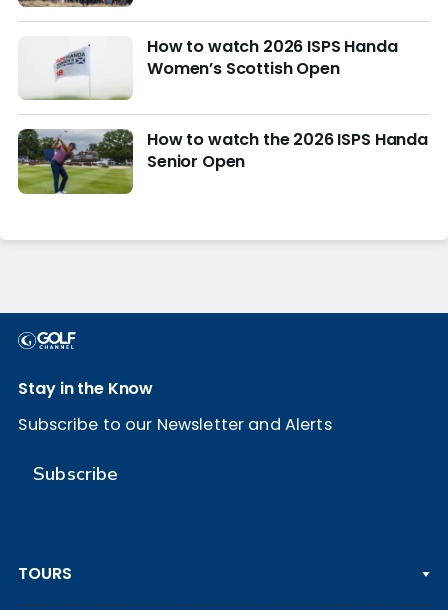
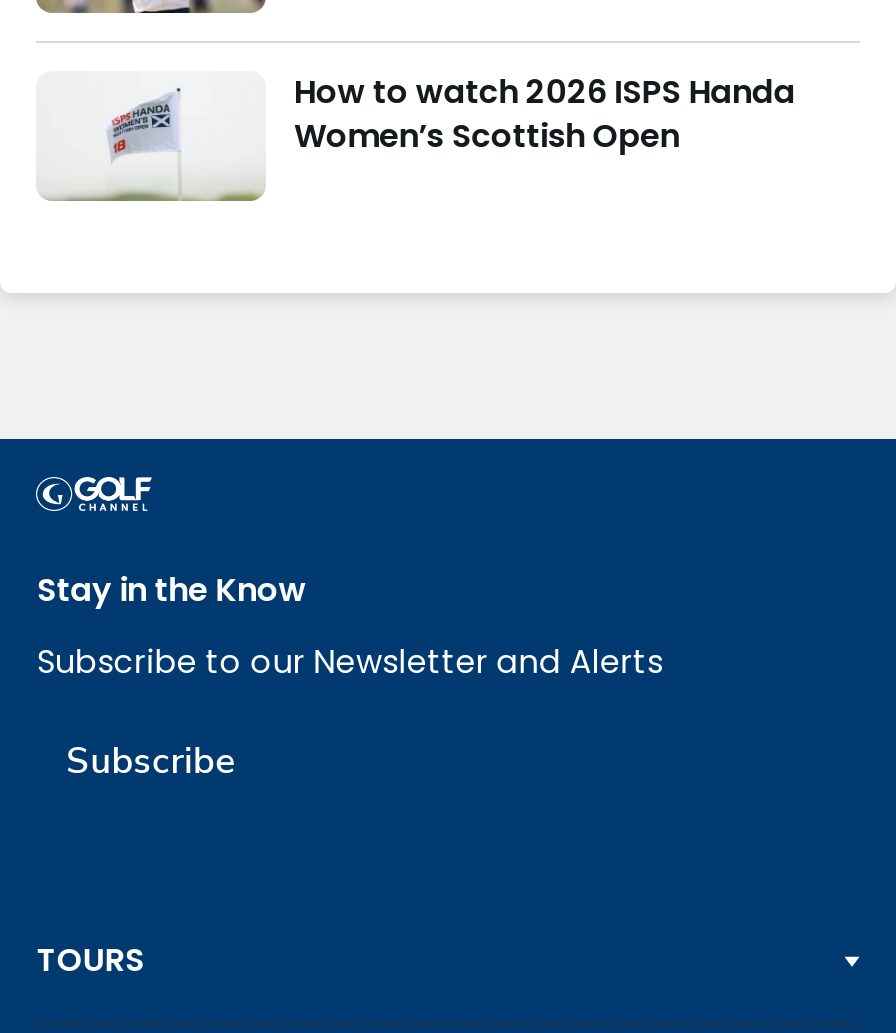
- [image]
- How to watch the 2026 ISPS Handa
- Senior Open
